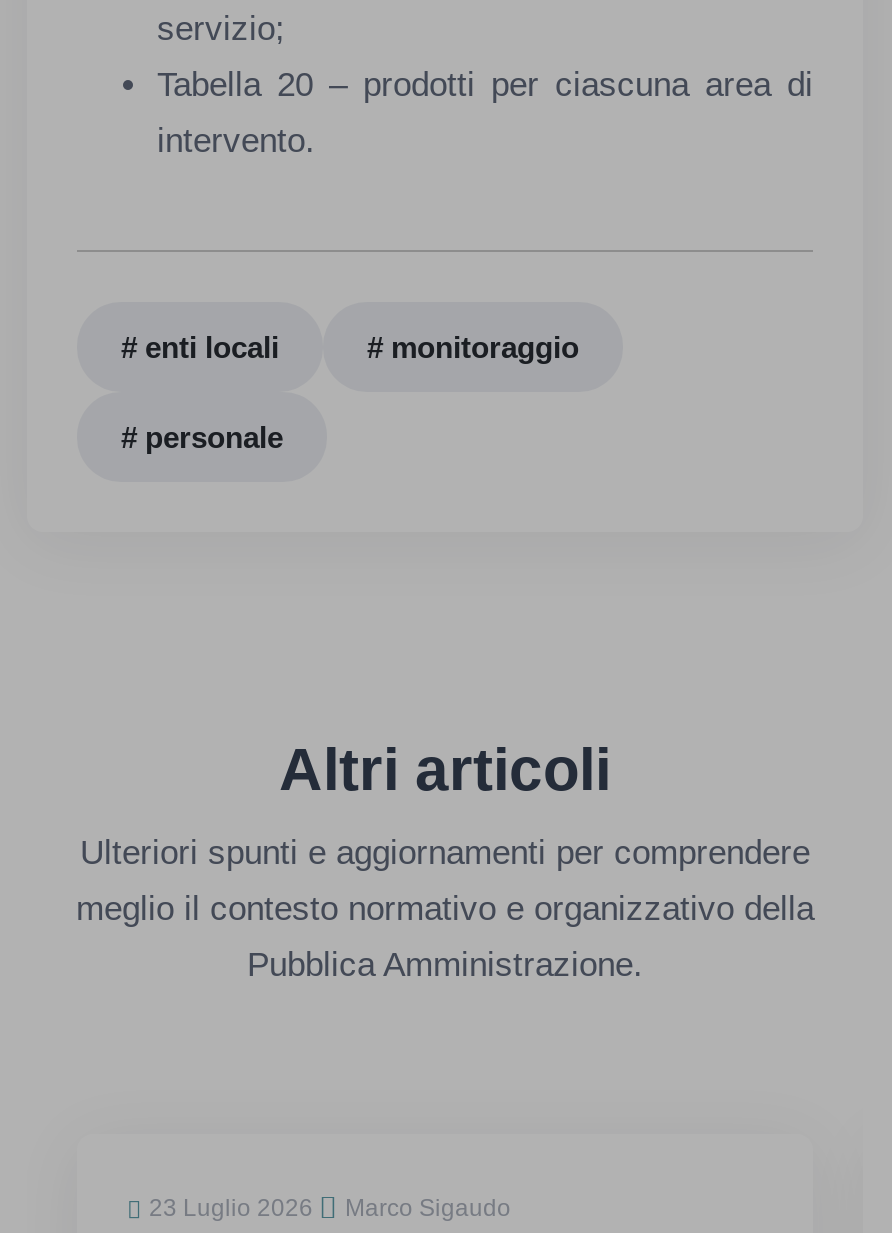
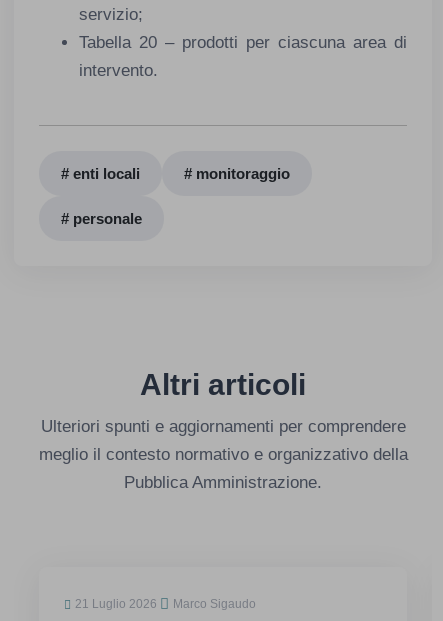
- 23 Luglio 2026 Marco Sigaudo
+ 21 Luglio 2026 Marco Sigaudo
